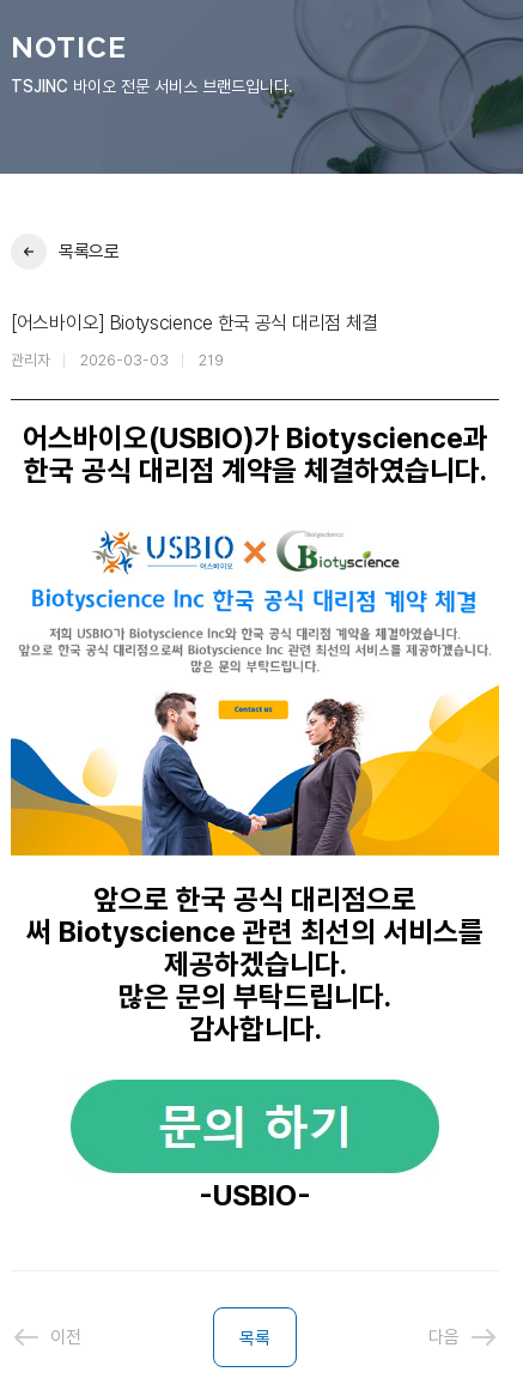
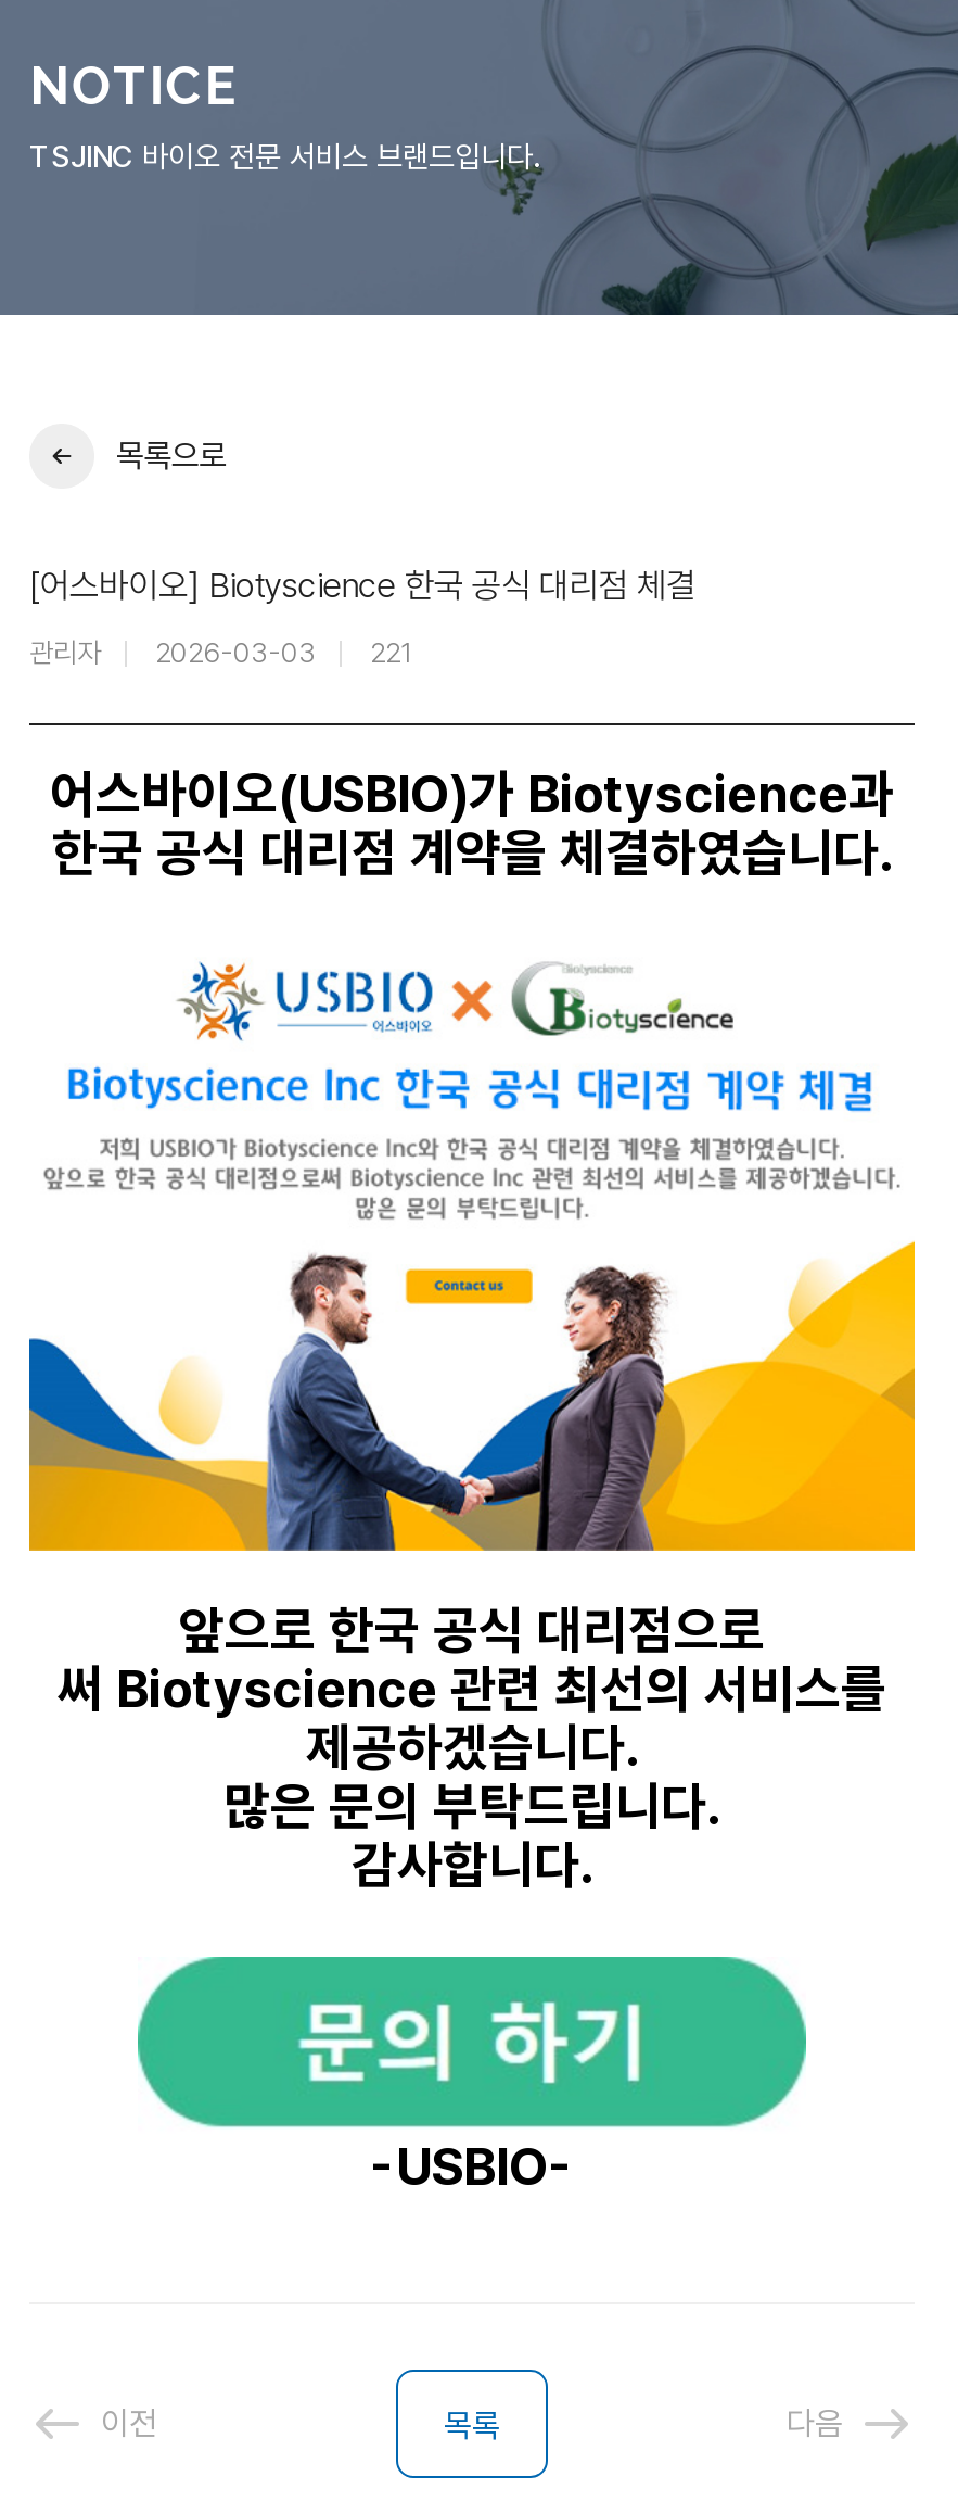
- 관리자 2026-03-03 219
+ 관리자 2026-03-03 221
